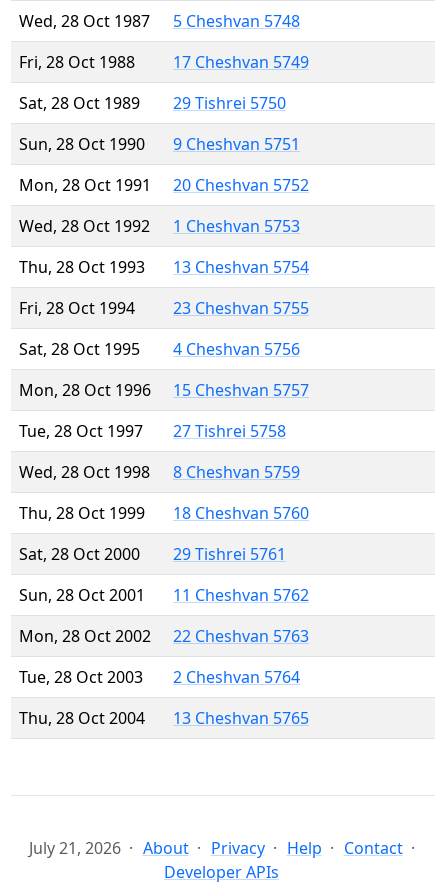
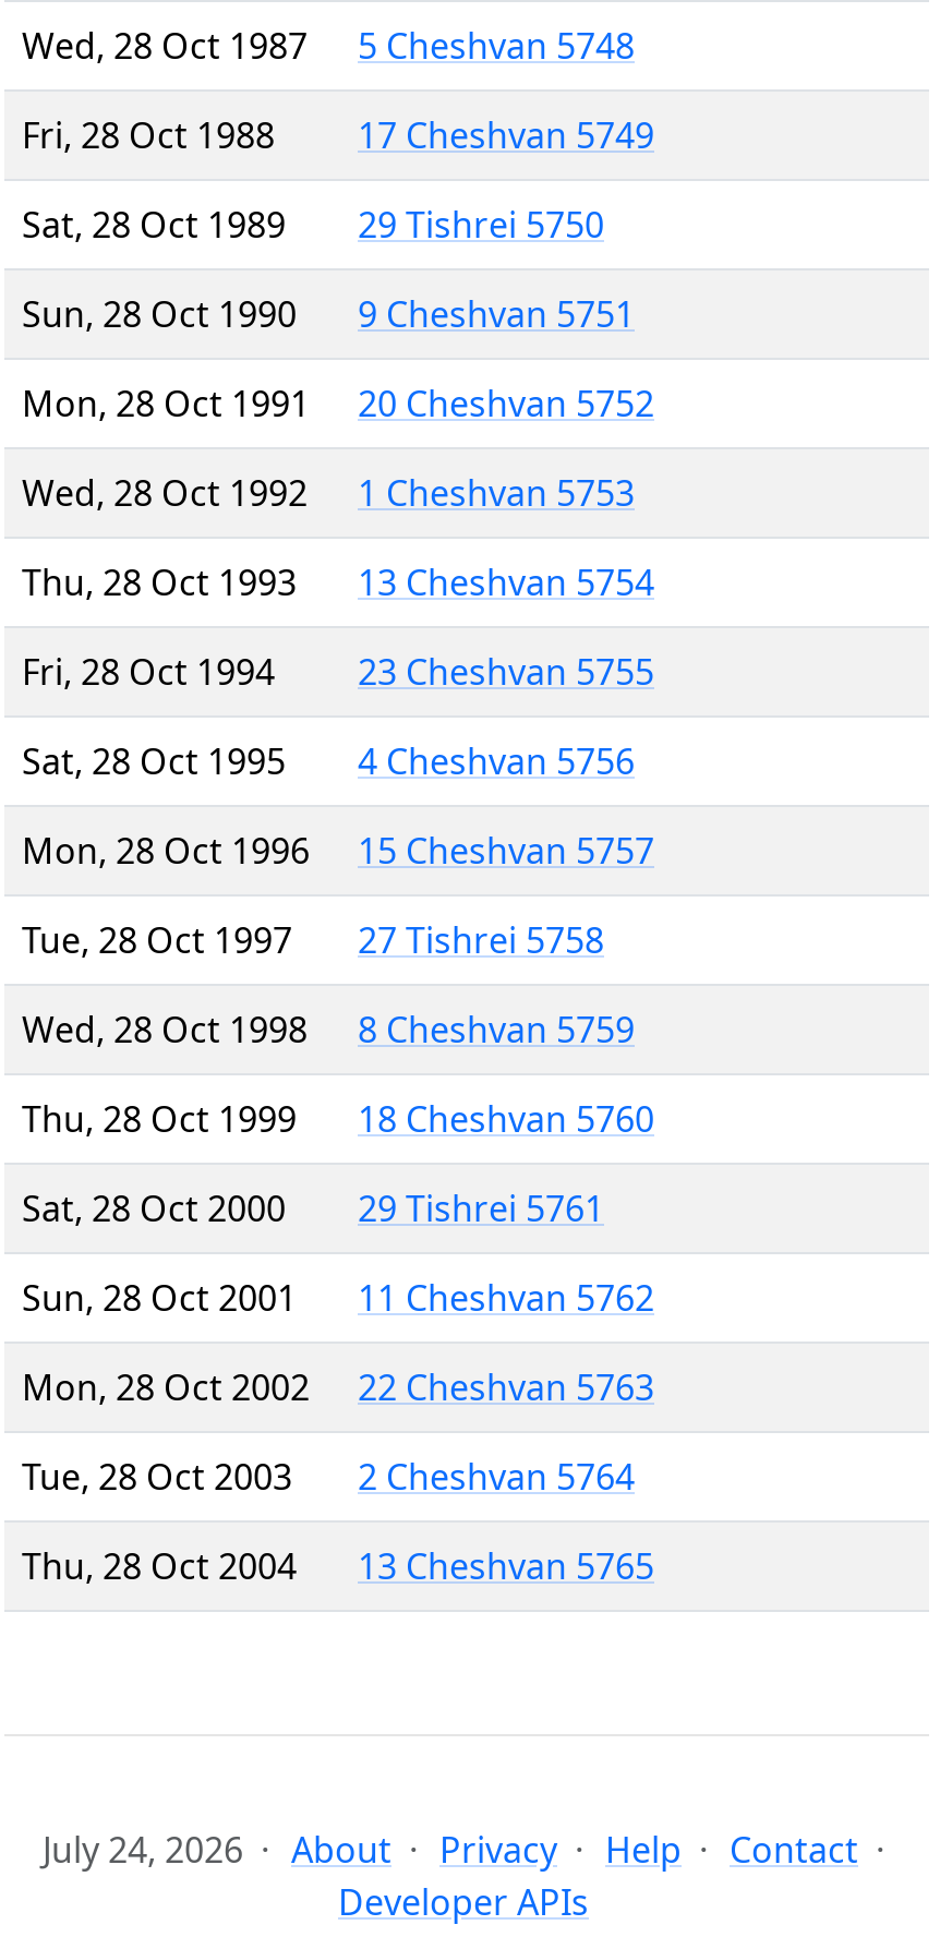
- July 21, 2026 About Privacy Help Contact
+ July 24, 2026 About Privacy Help Contact
